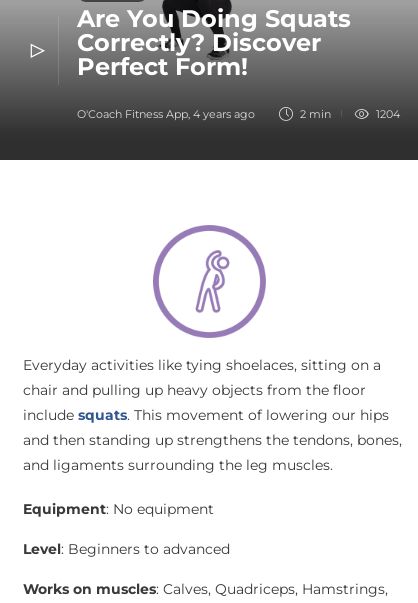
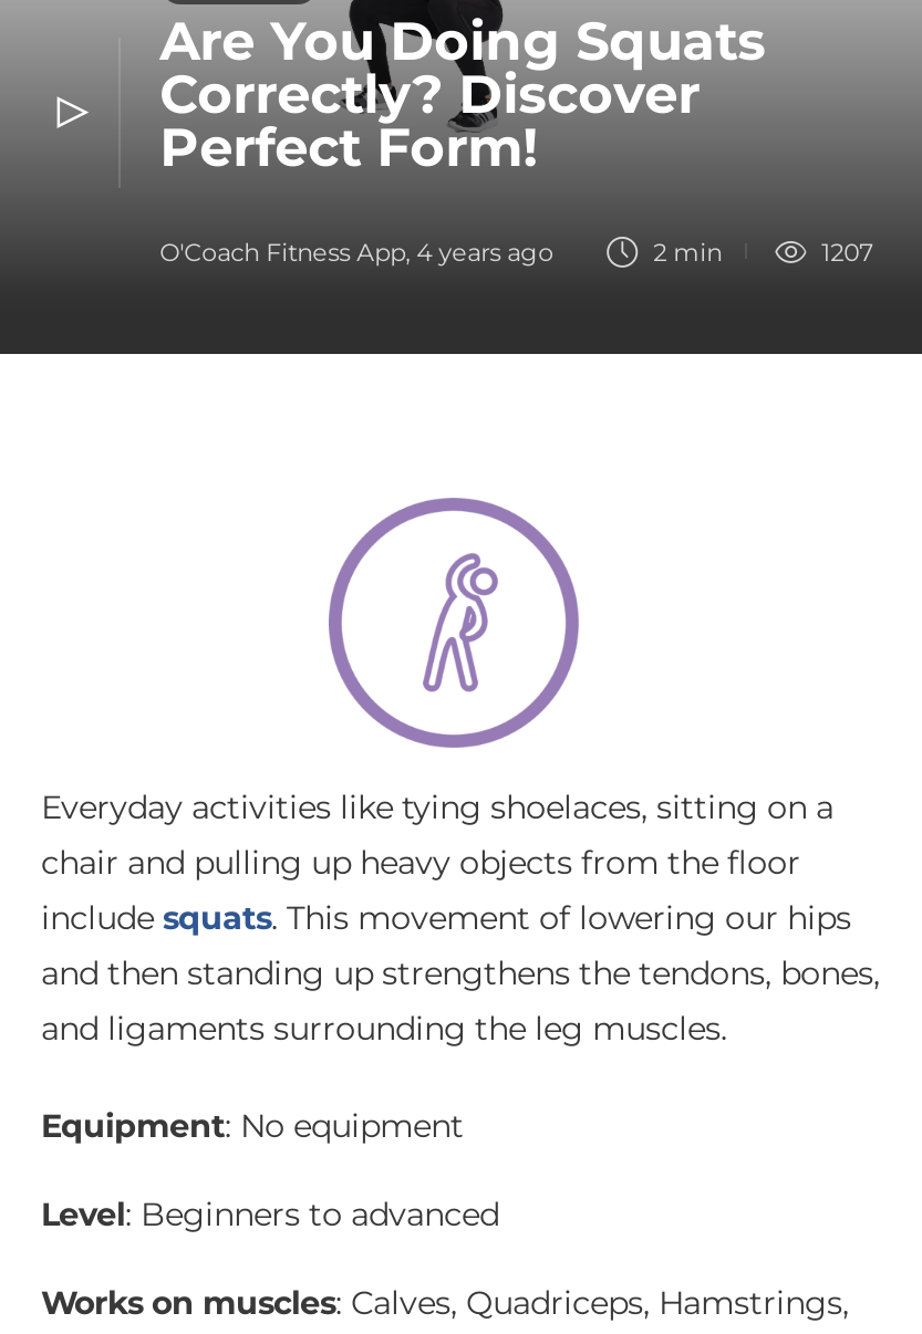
- 1204
+ 1207
